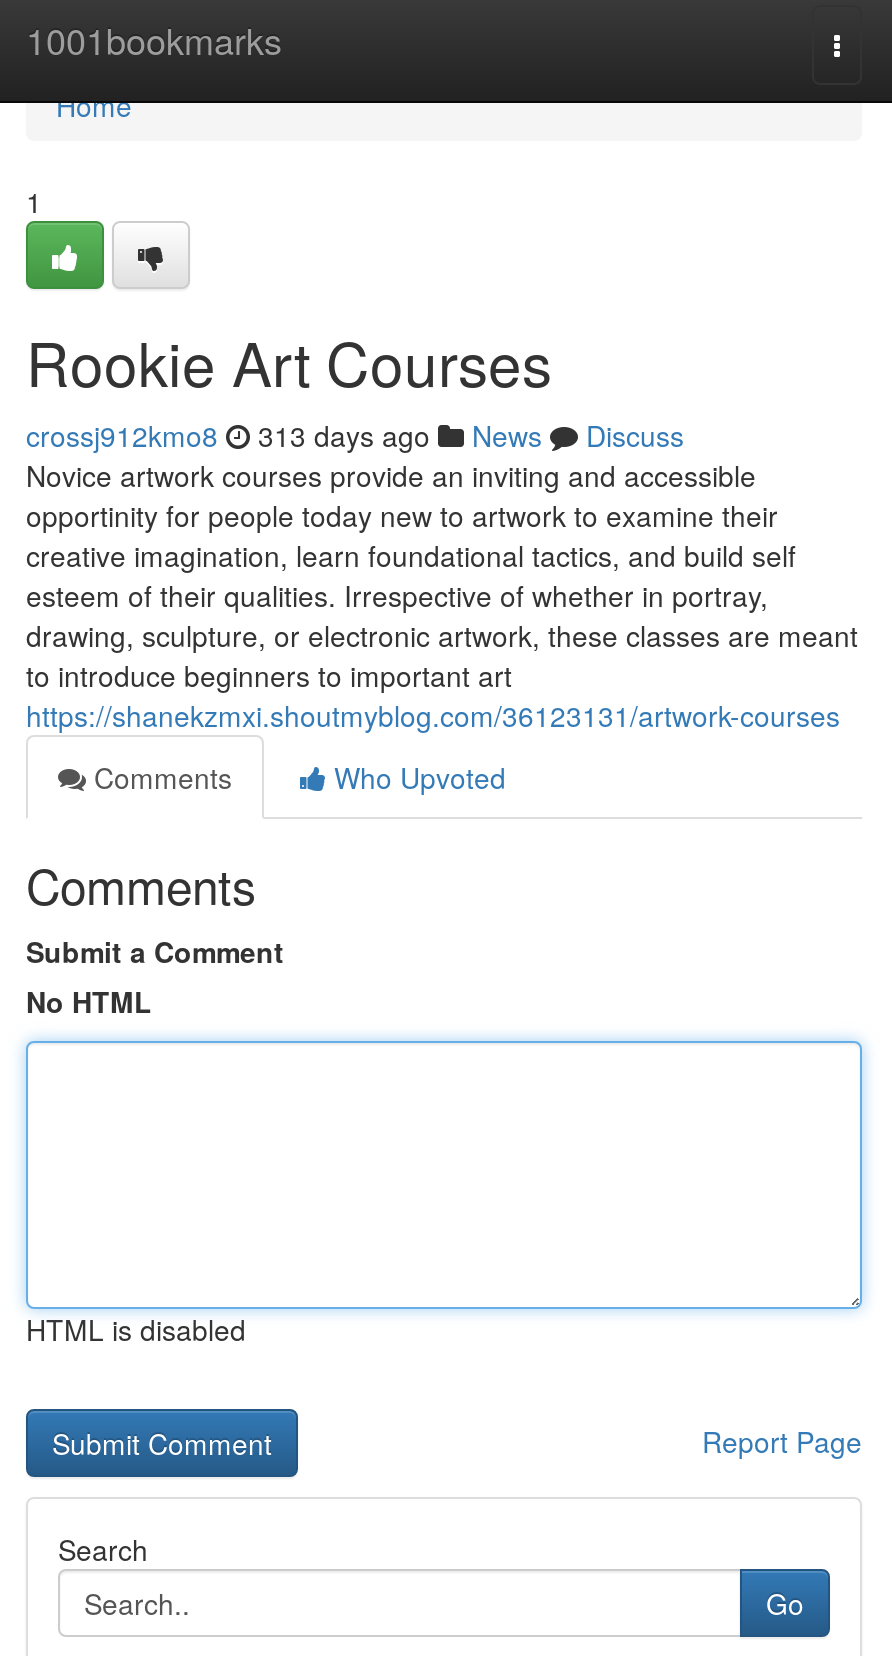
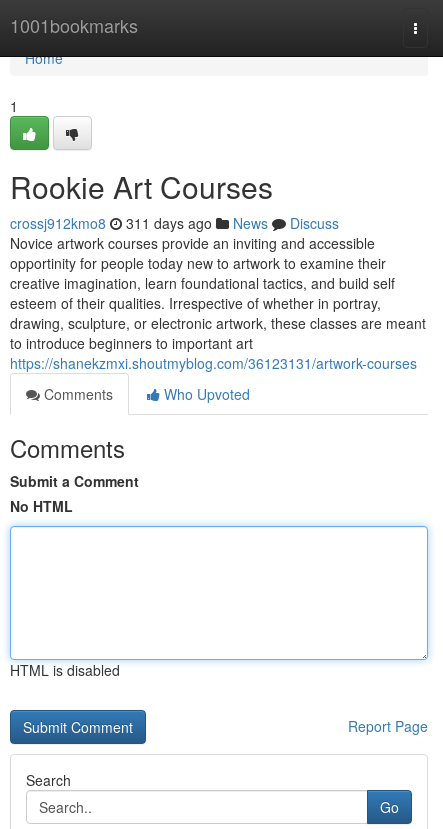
- crossj912kmo8 313 days ago News Discuss
+ crossj912kmo8 311 days ago News Discuss
